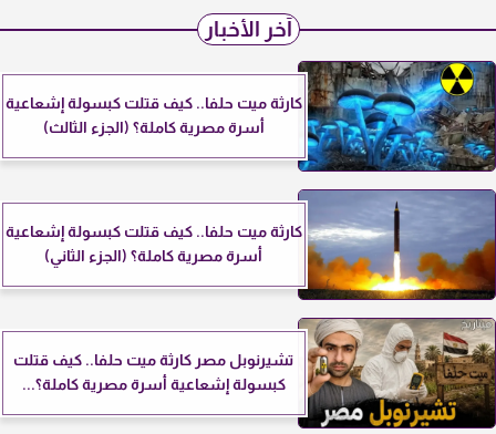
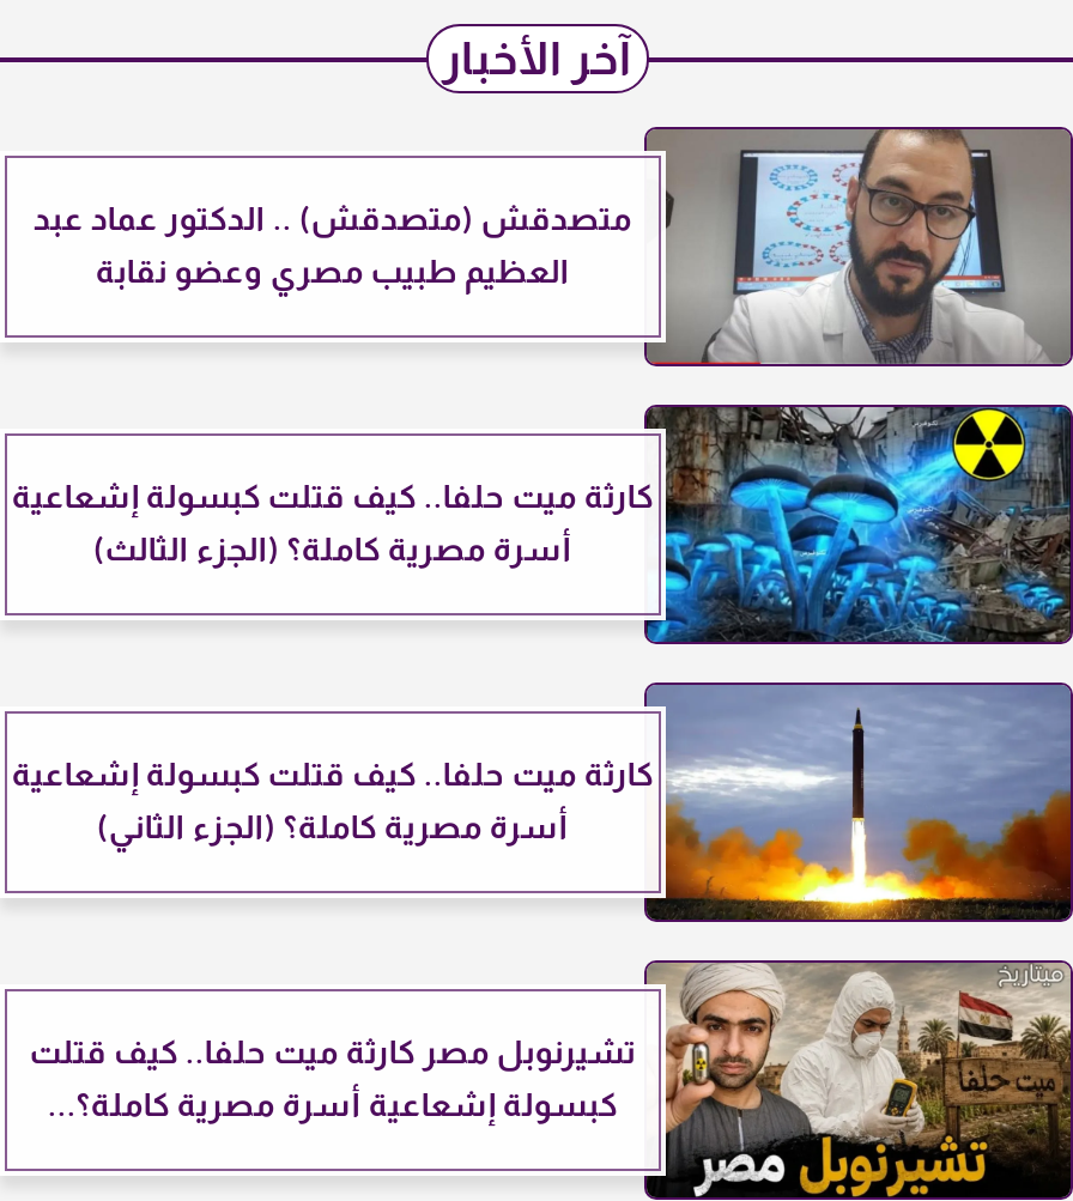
+ [image]
+ متصدقش (متصدقش) .. الدكتور عماد عبد
+ العظيم طبيب مصري وعضو نقابة
